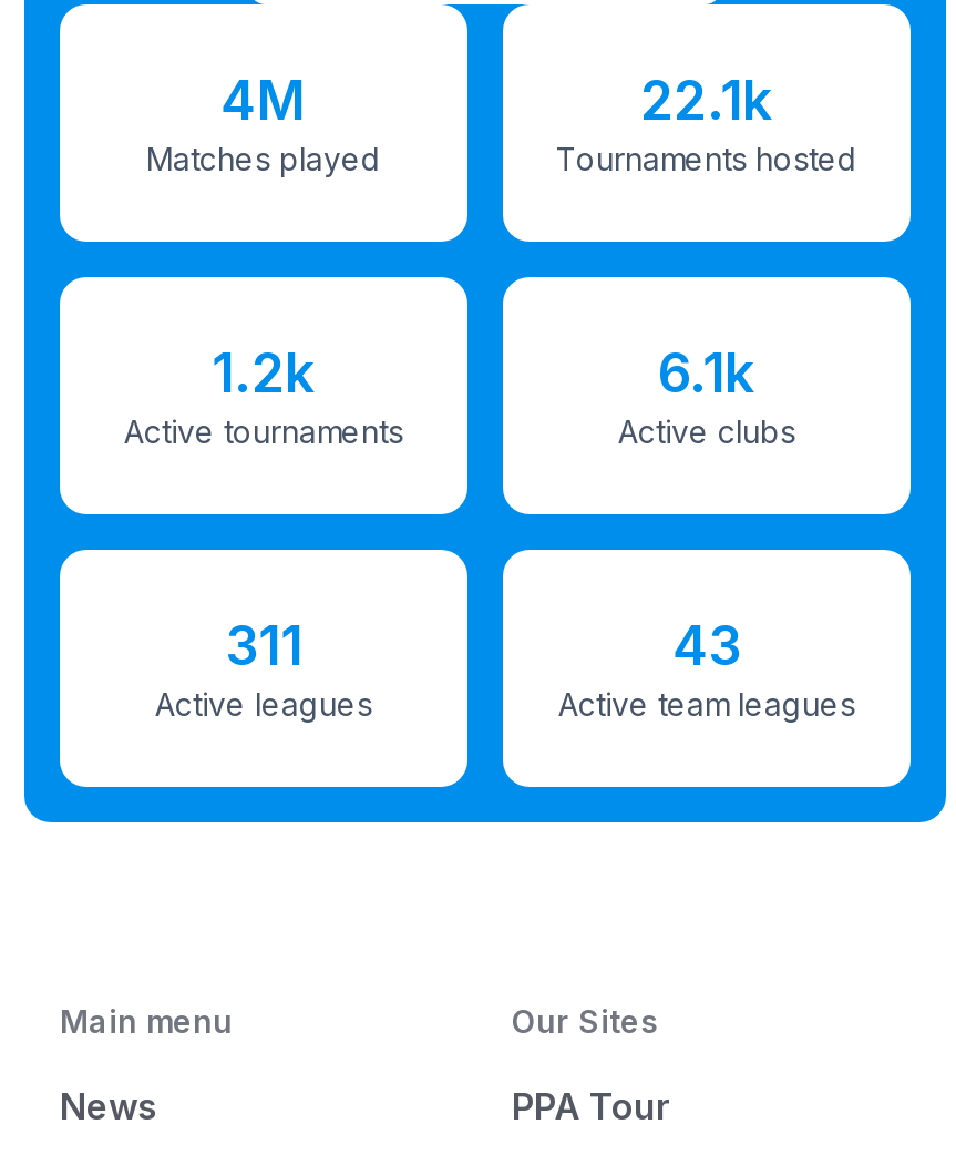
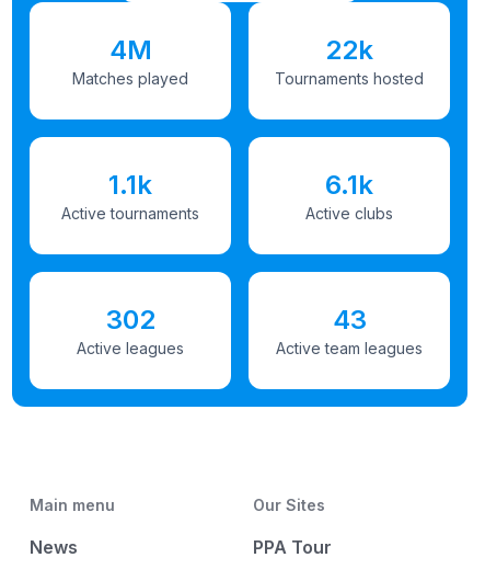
- 22.1k
+ 22k

- 1.2k
+ 1.1k

- 311
+ 302
